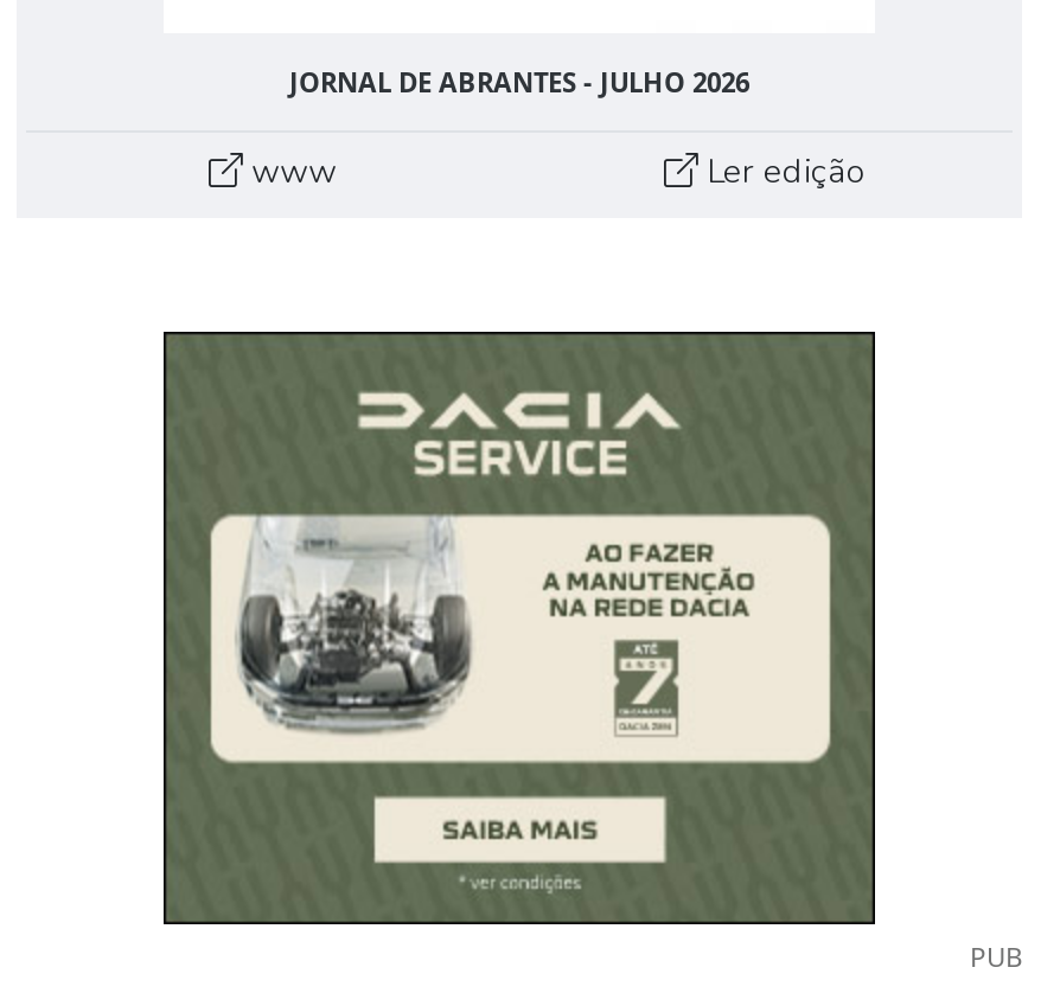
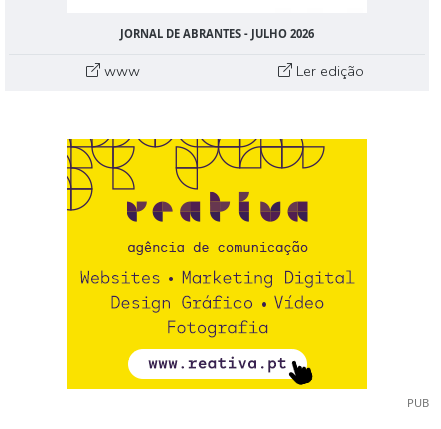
- [image]
+ [image]
